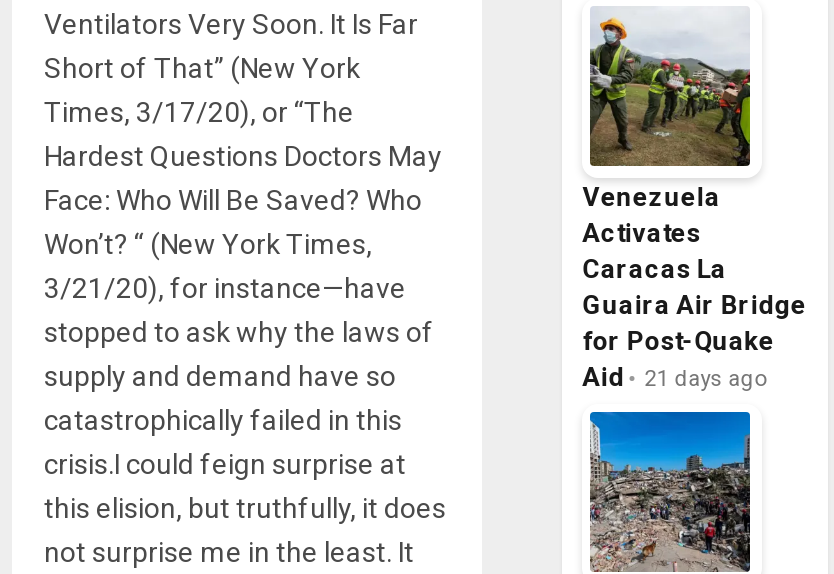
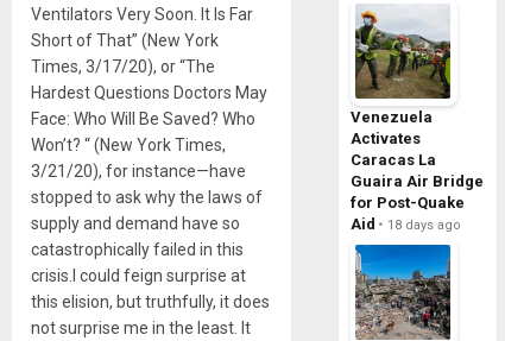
- Aid 21 days ago
+ Aid 18 days ago
